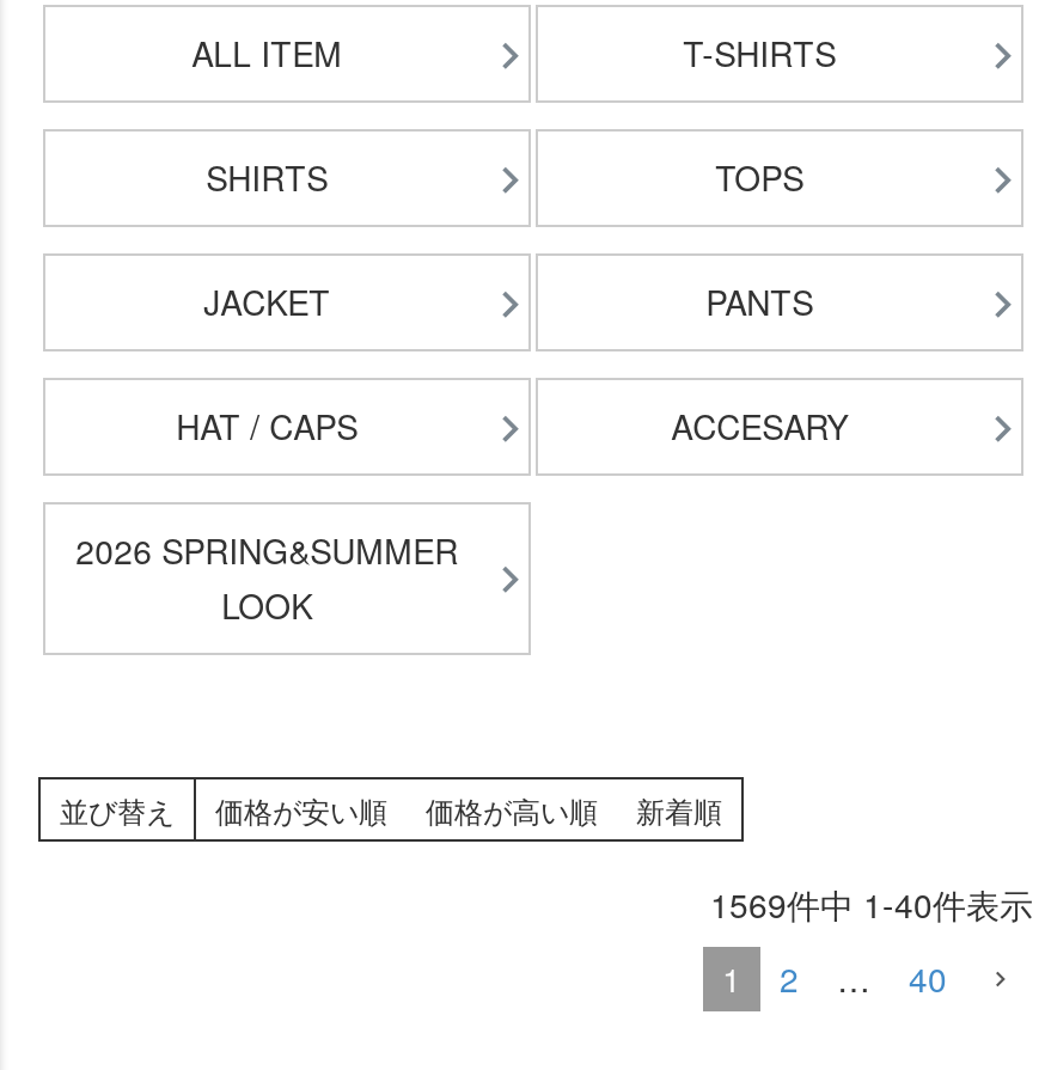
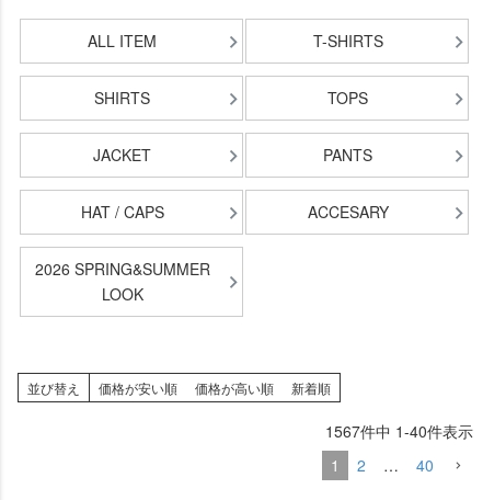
- 1569件中 1 - 40件表示
+ 1567件中 1 - 40件表示
